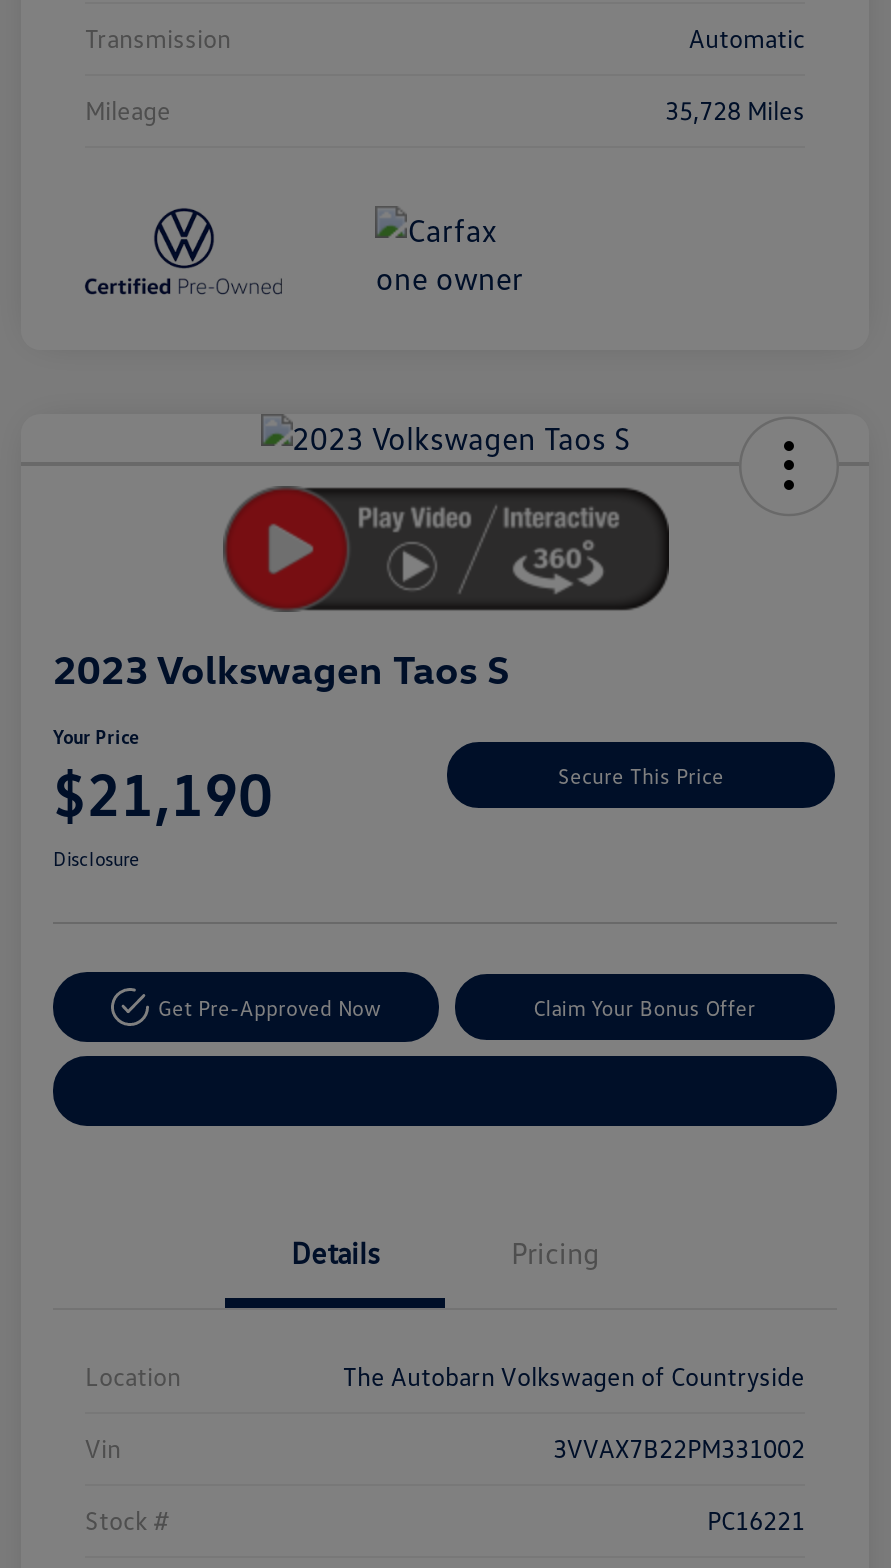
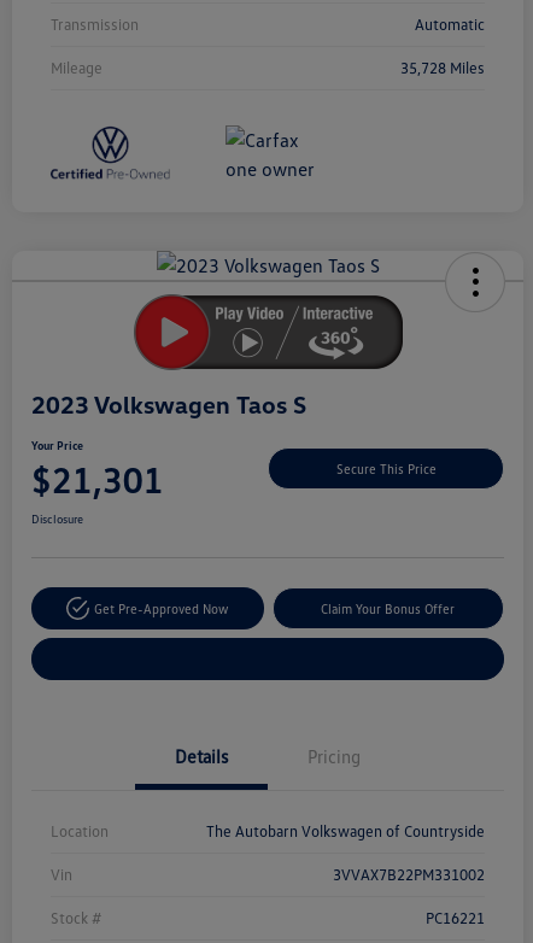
- $21,190
+ $21,301
